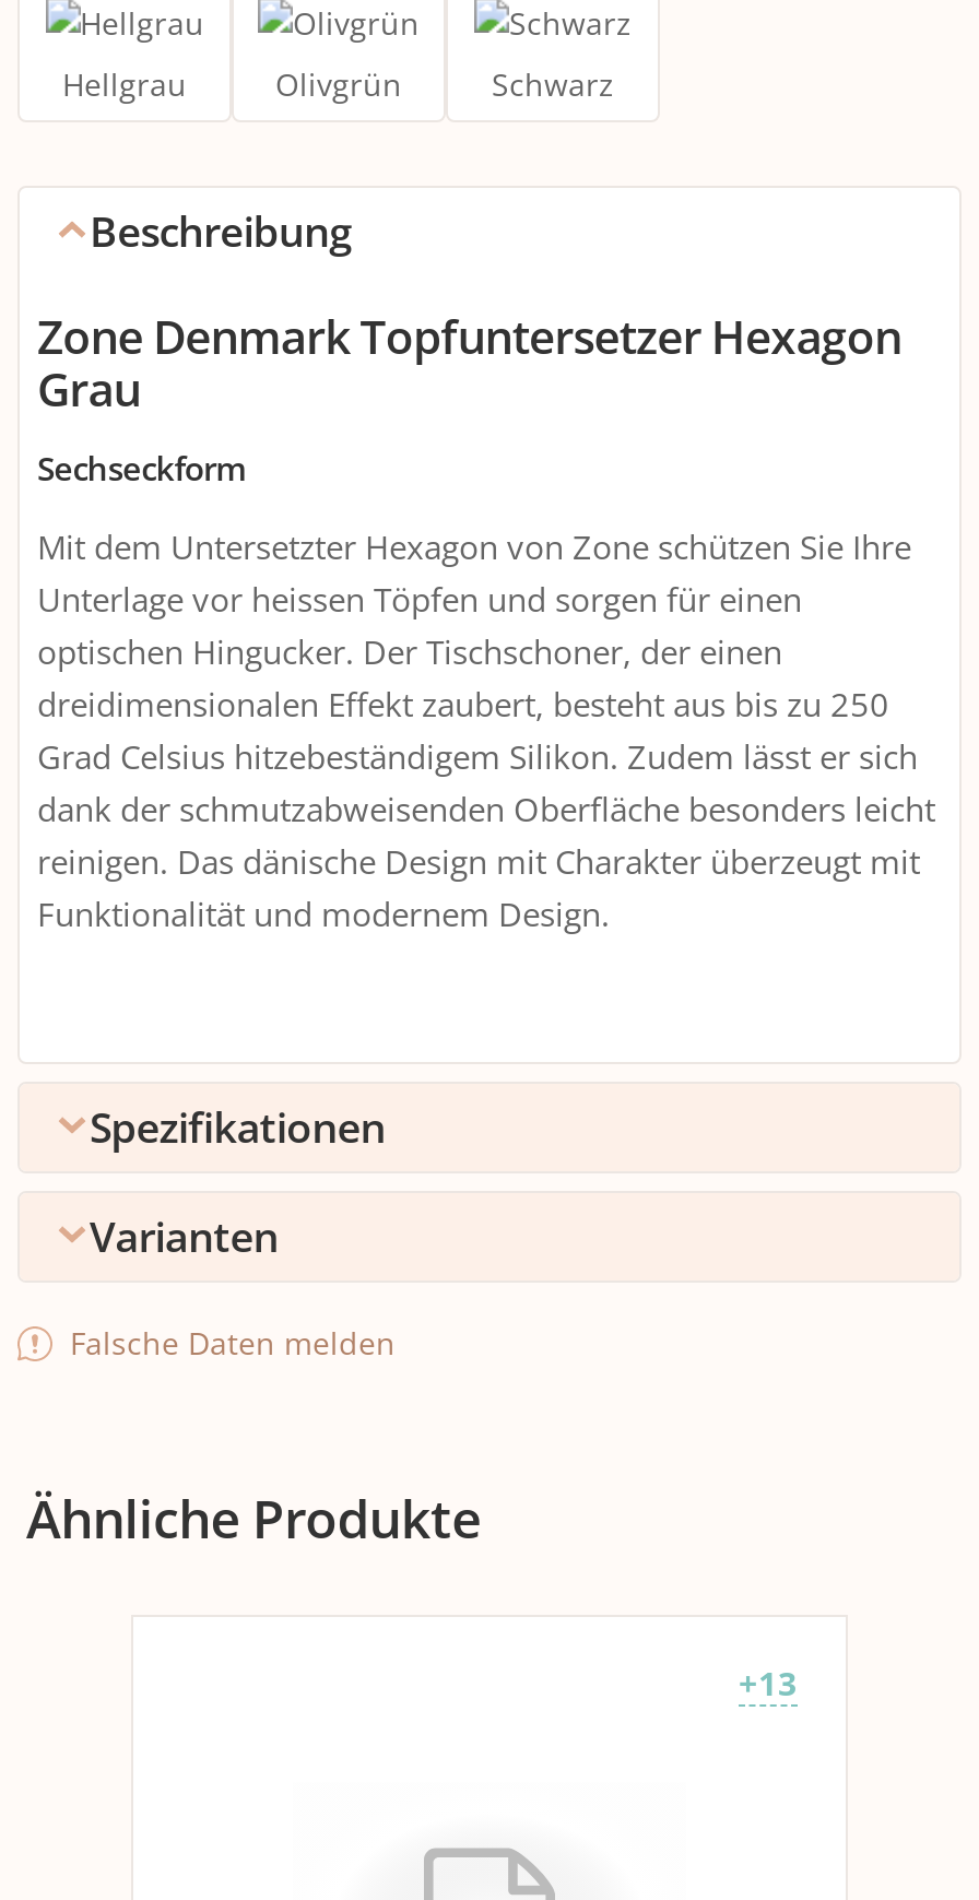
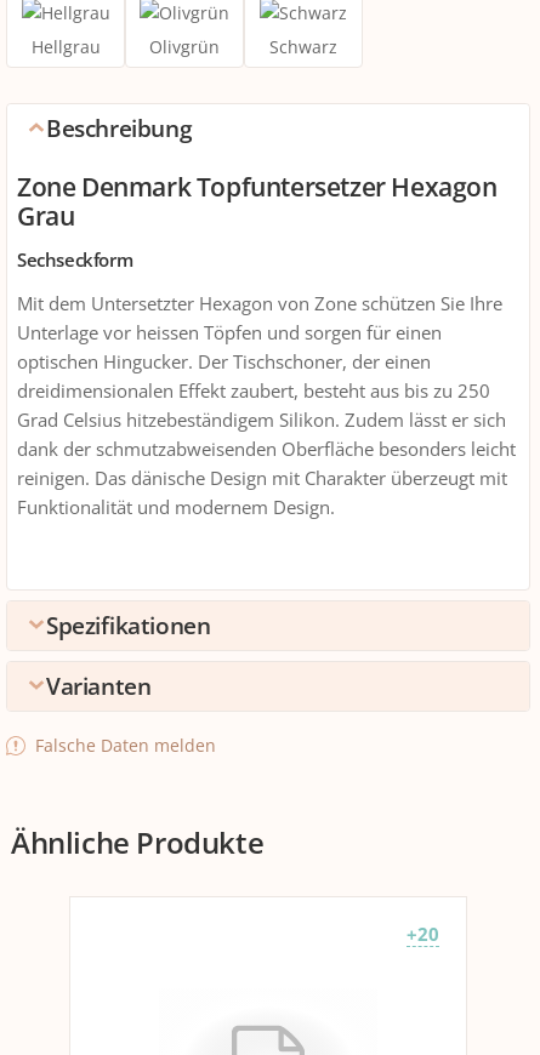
- +13
+ +20
